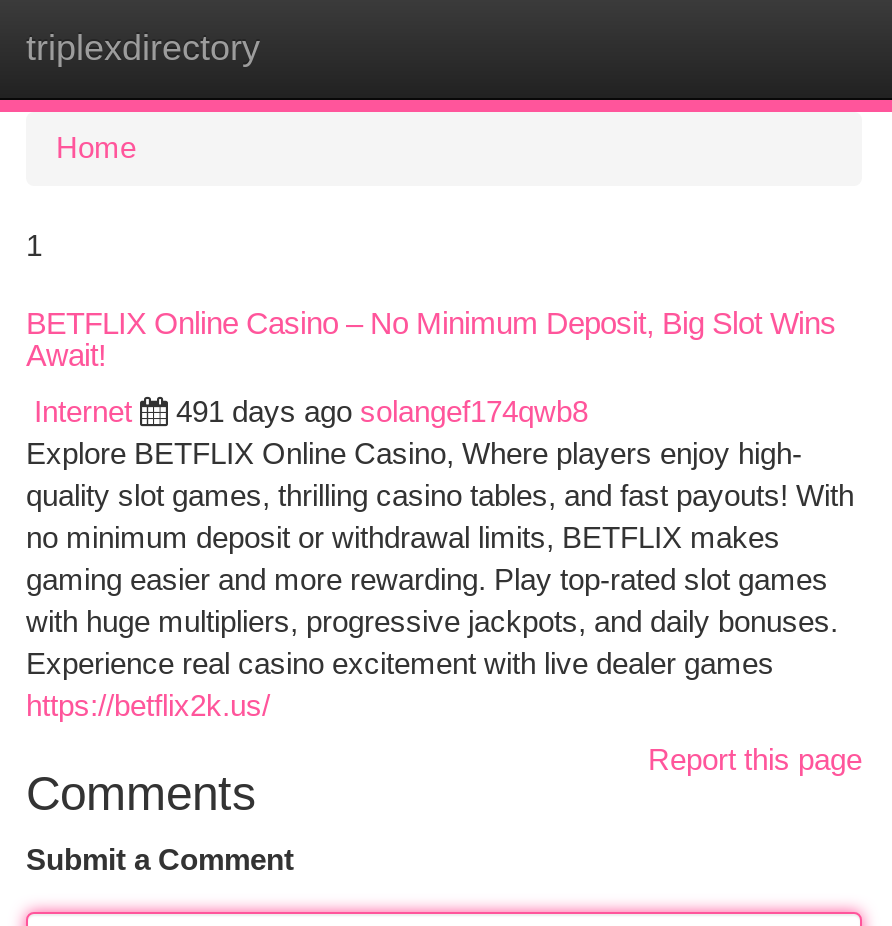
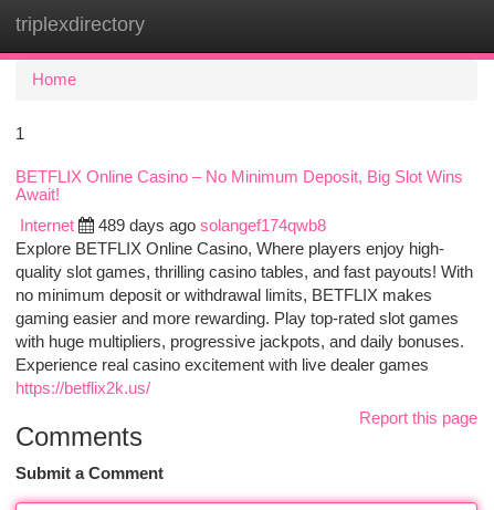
- 491 days ago solangef174qwb8
+ 489 days ago solangef174qwb8
